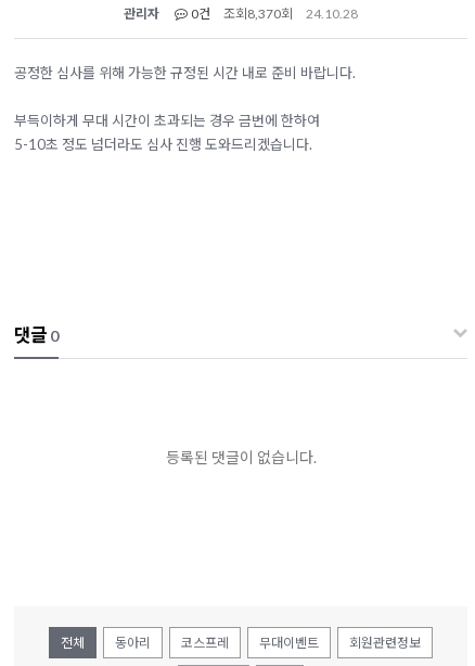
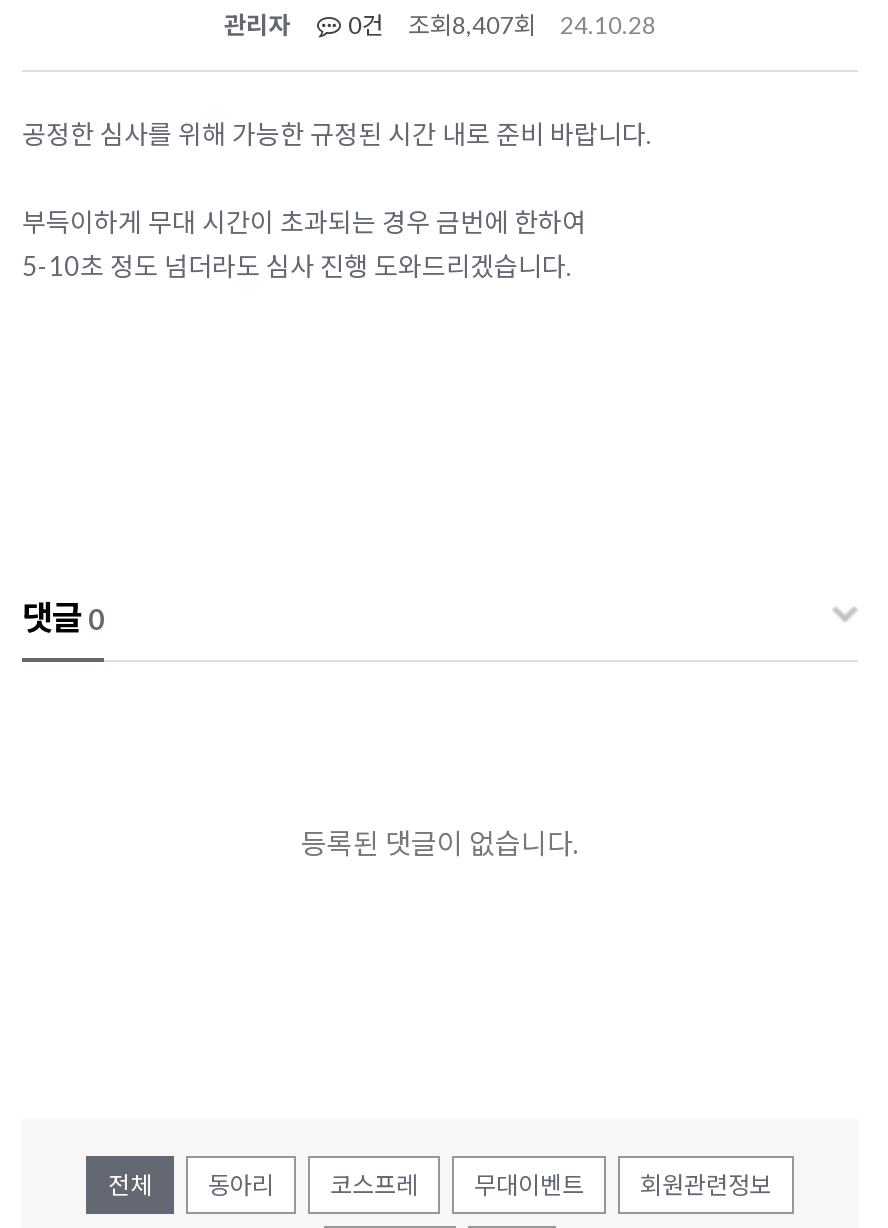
- 관리자 0건 조회8,370회 24.10.28
+ 관리자 0건 조회8,407회 24.10.28
